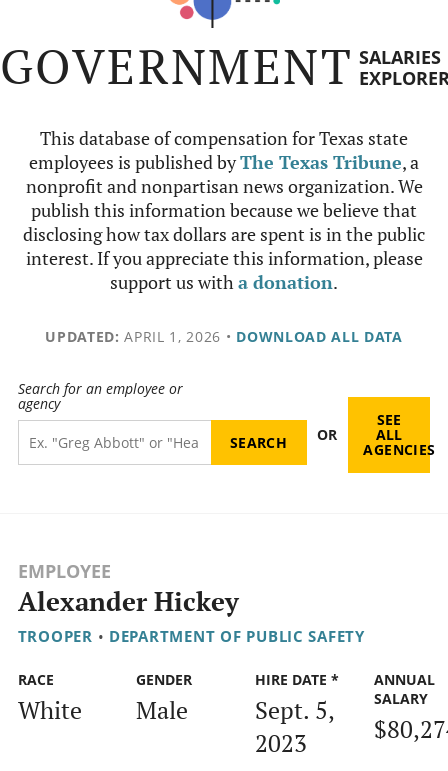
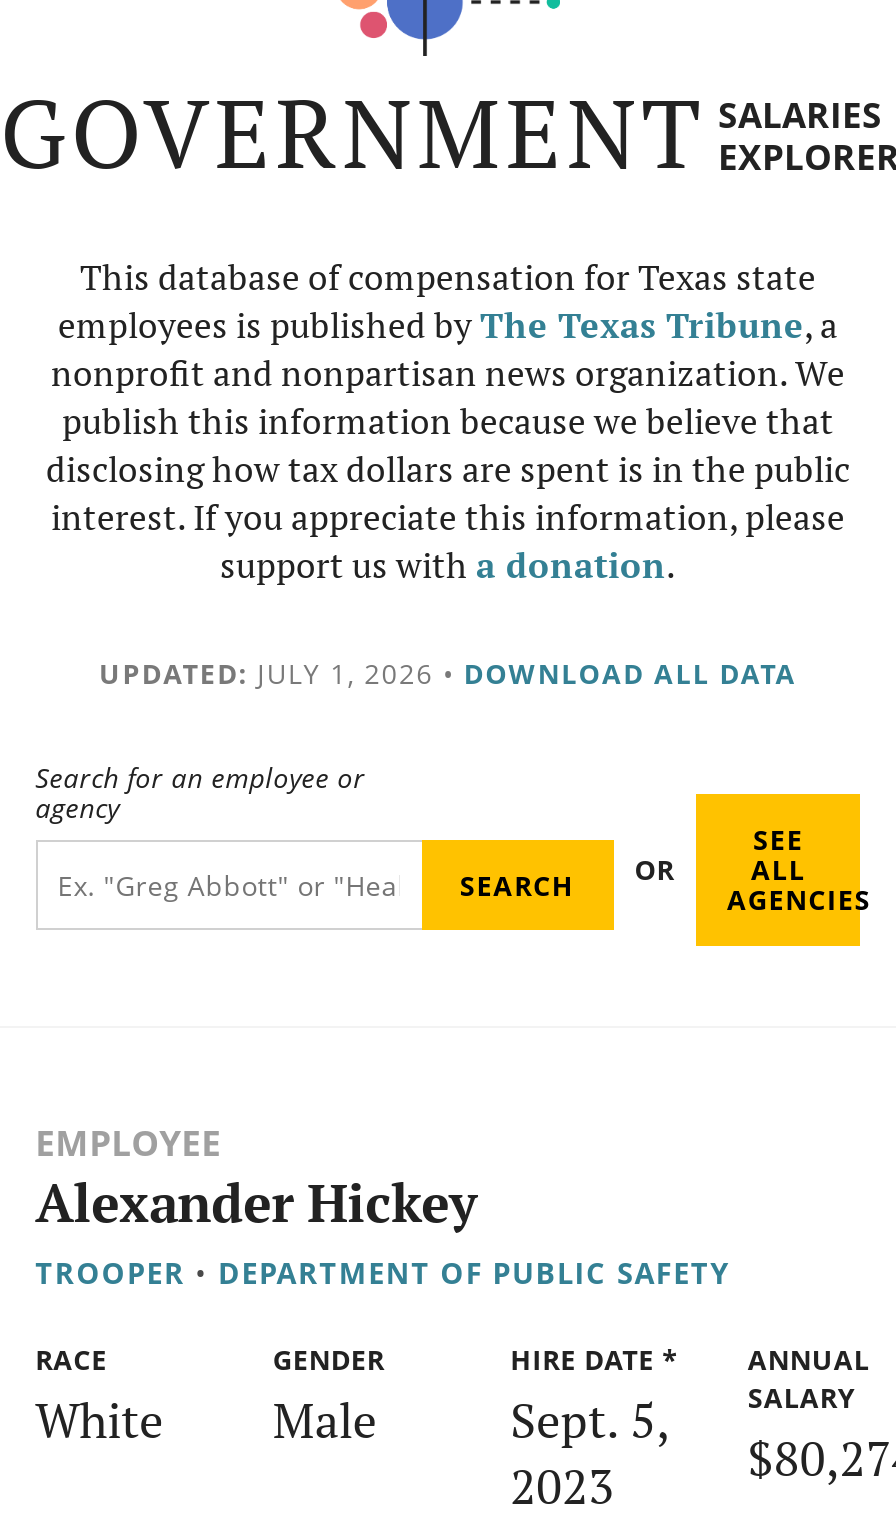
- UPDATED: APRIL 1, 2026 • DOWNLOAD ALL DATA
+ UPDATED: JULY 1, 2026 • DOWNLOAD ALL DATA
